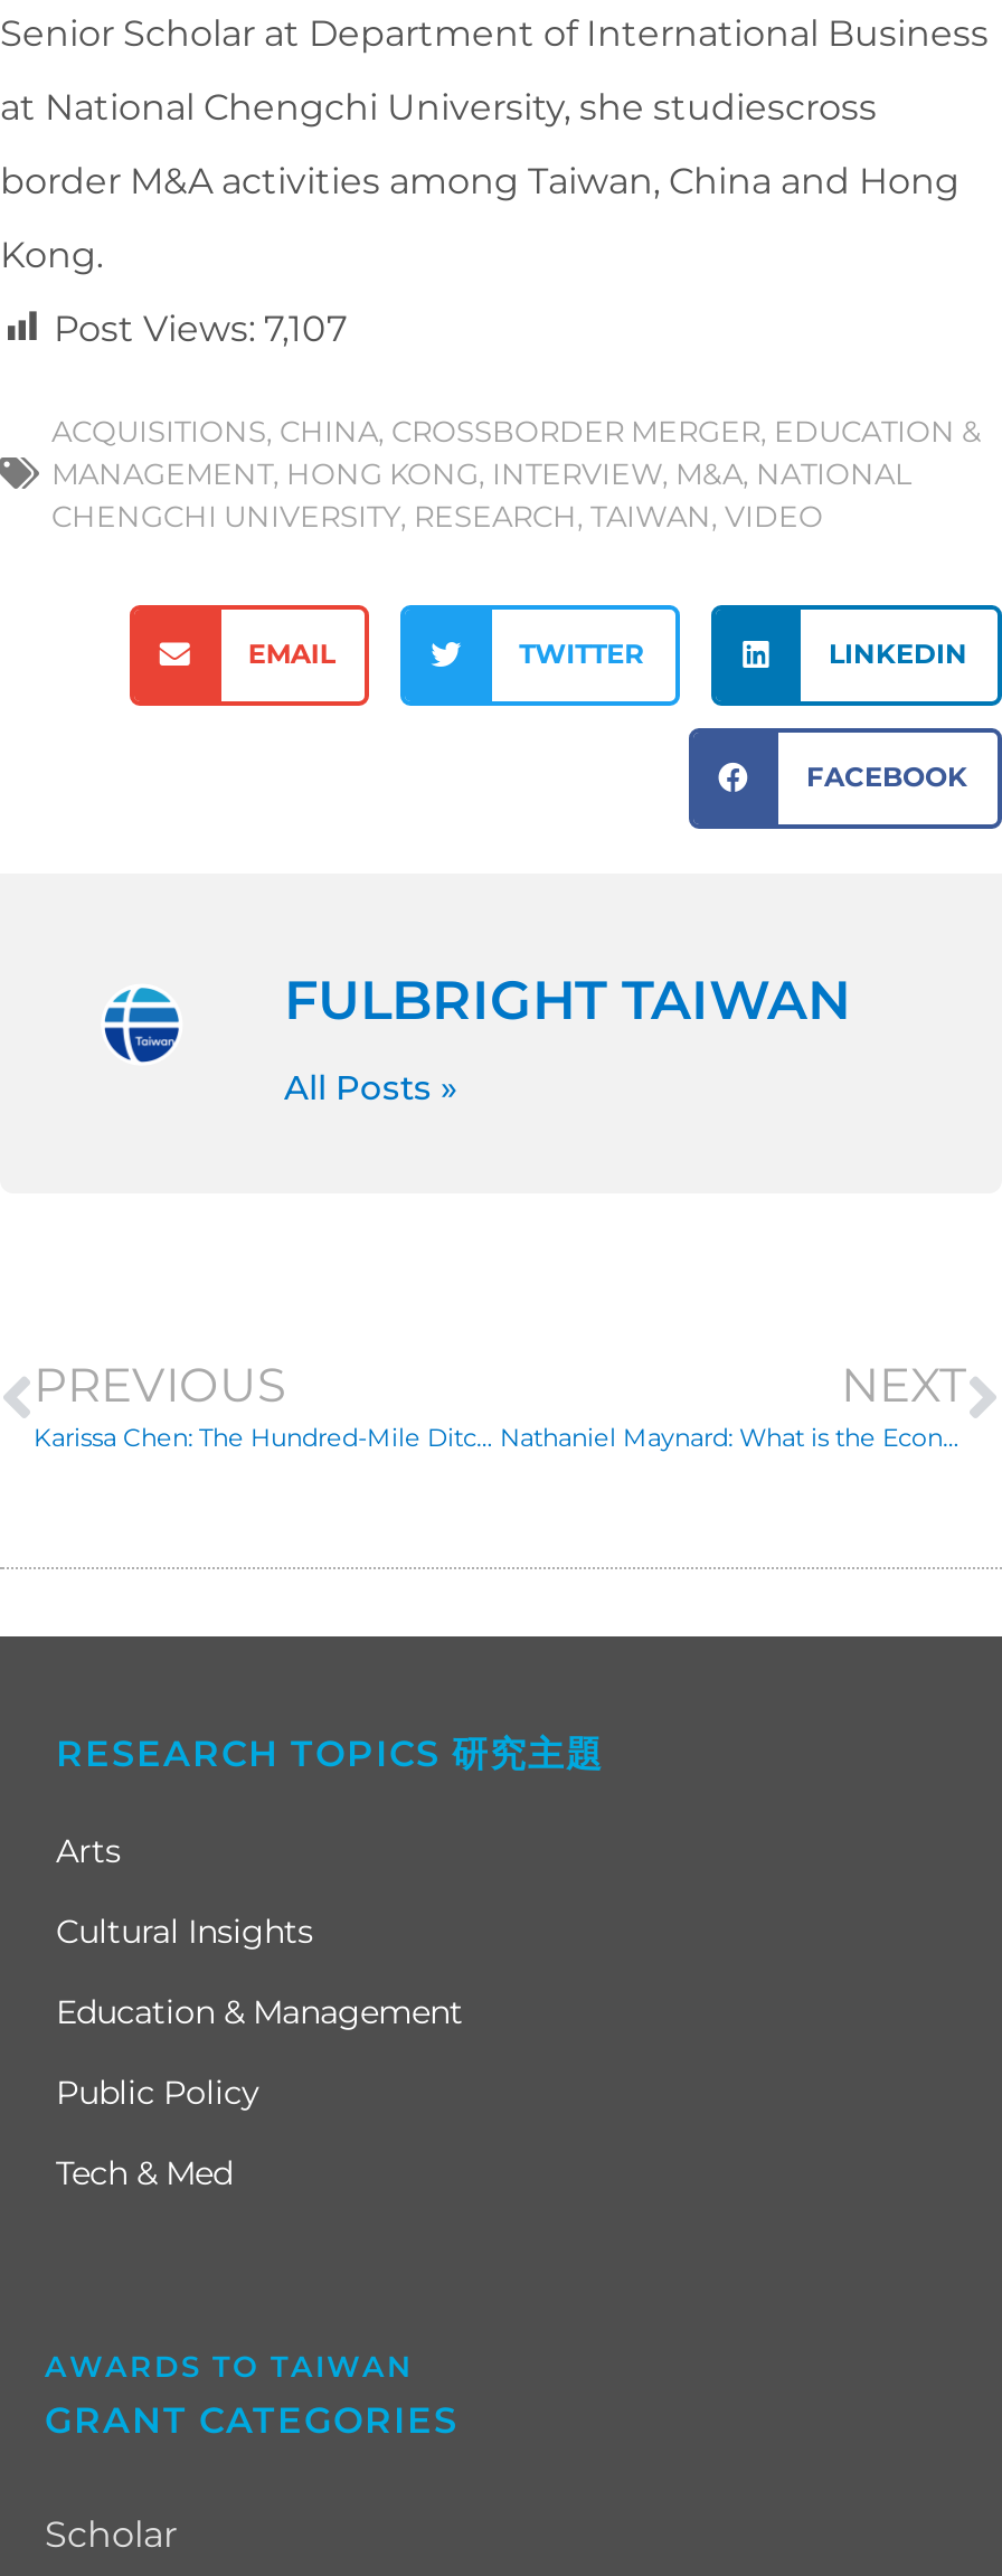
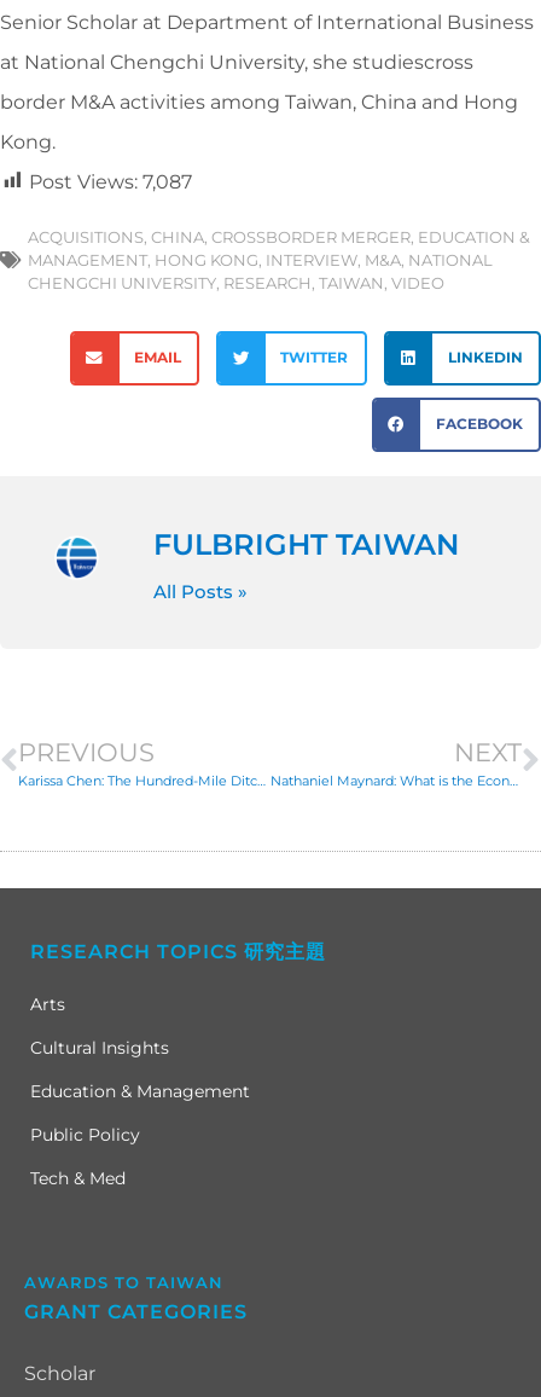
- Post Views: 7,107
+ Post Views: 7,087
